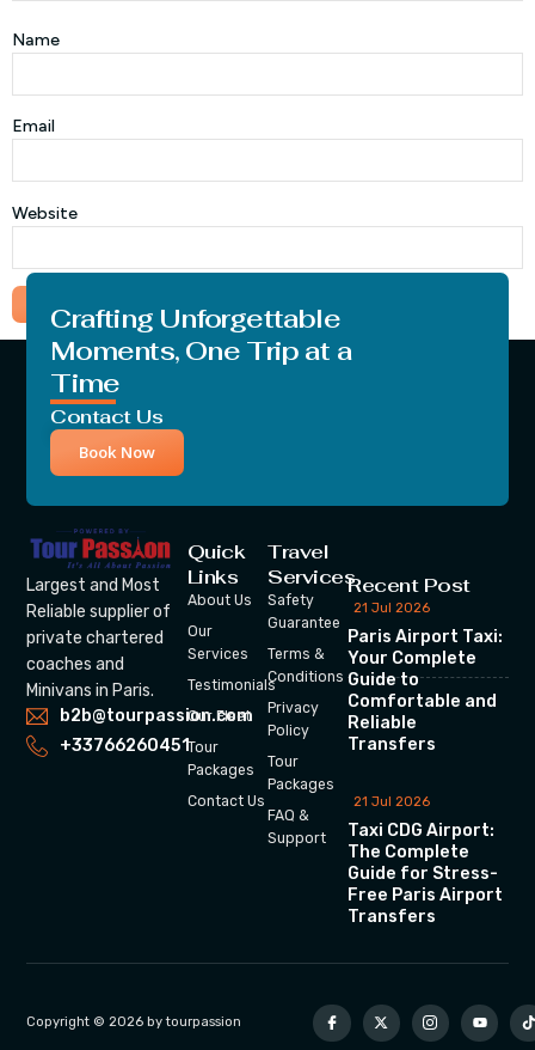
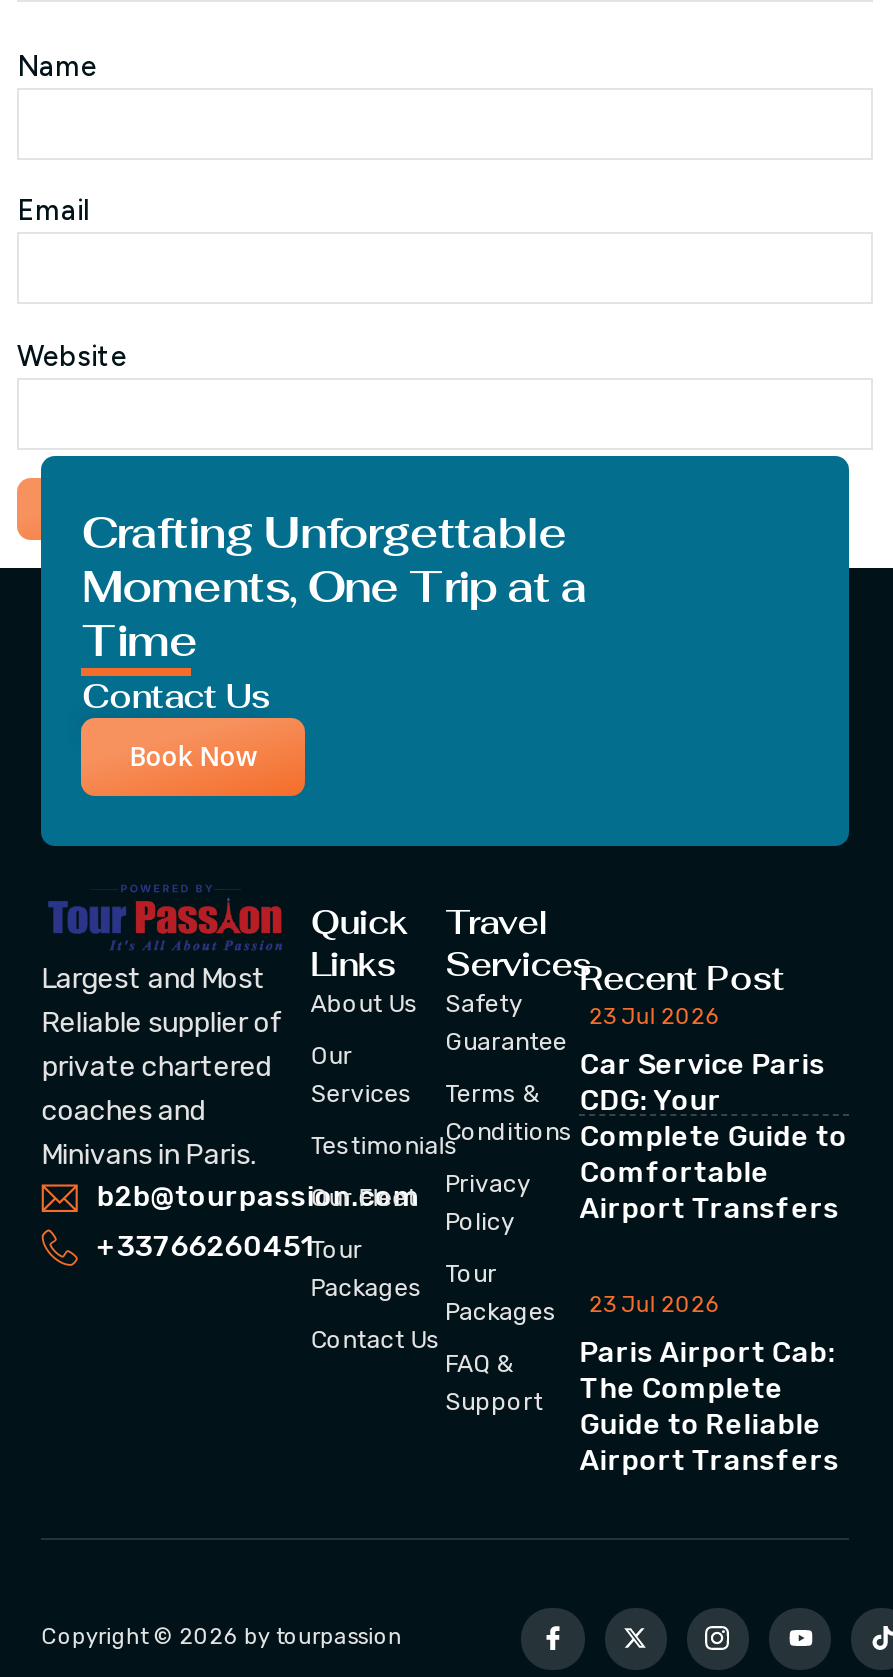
- 21 Jul 2026
+ 23 Jul 2026

- Paris Airport Taxi:
- Your Complete
- Guide to
- Comfortable and
- Reliable
- Transfers
+ Car Service Paris
+ CDG: Your
+ Complete Guide to
+ Comfortable
+ Airport Transfers

- 21 Jul 2026
+ 23 Jul 2026

- Taxi CDG Airport:
+ Paris Airport Cab:

- Guide for Stress-
- Free Paris Airport
- Transfers
+ Guide to Reliable
+ Airport Transfers
